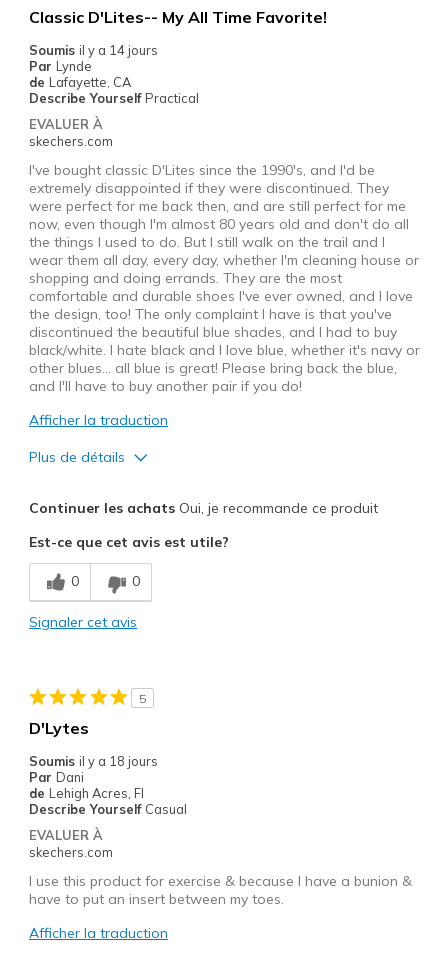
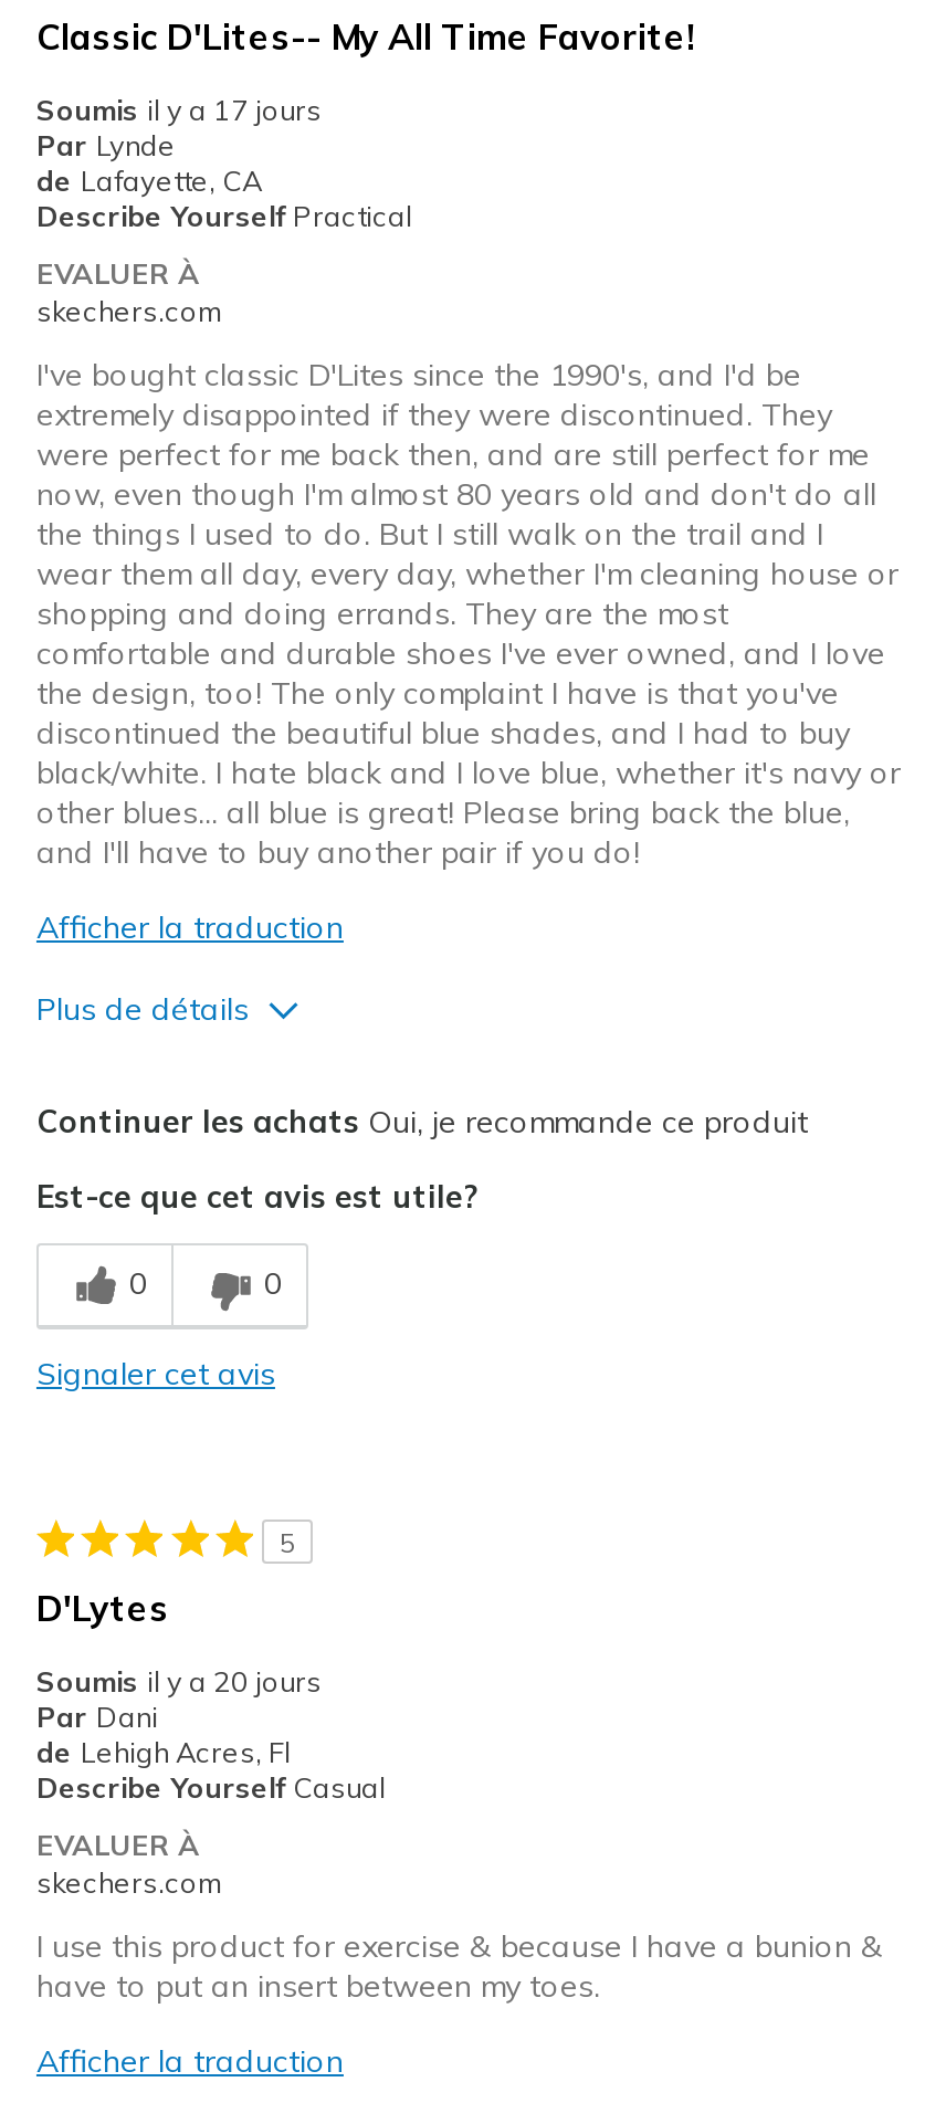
- Soumis il y a 14 jours
+ Soumis il y a 17 jours

- Soumis il y a 18 jours
+ Soumis il y a 20 jours
